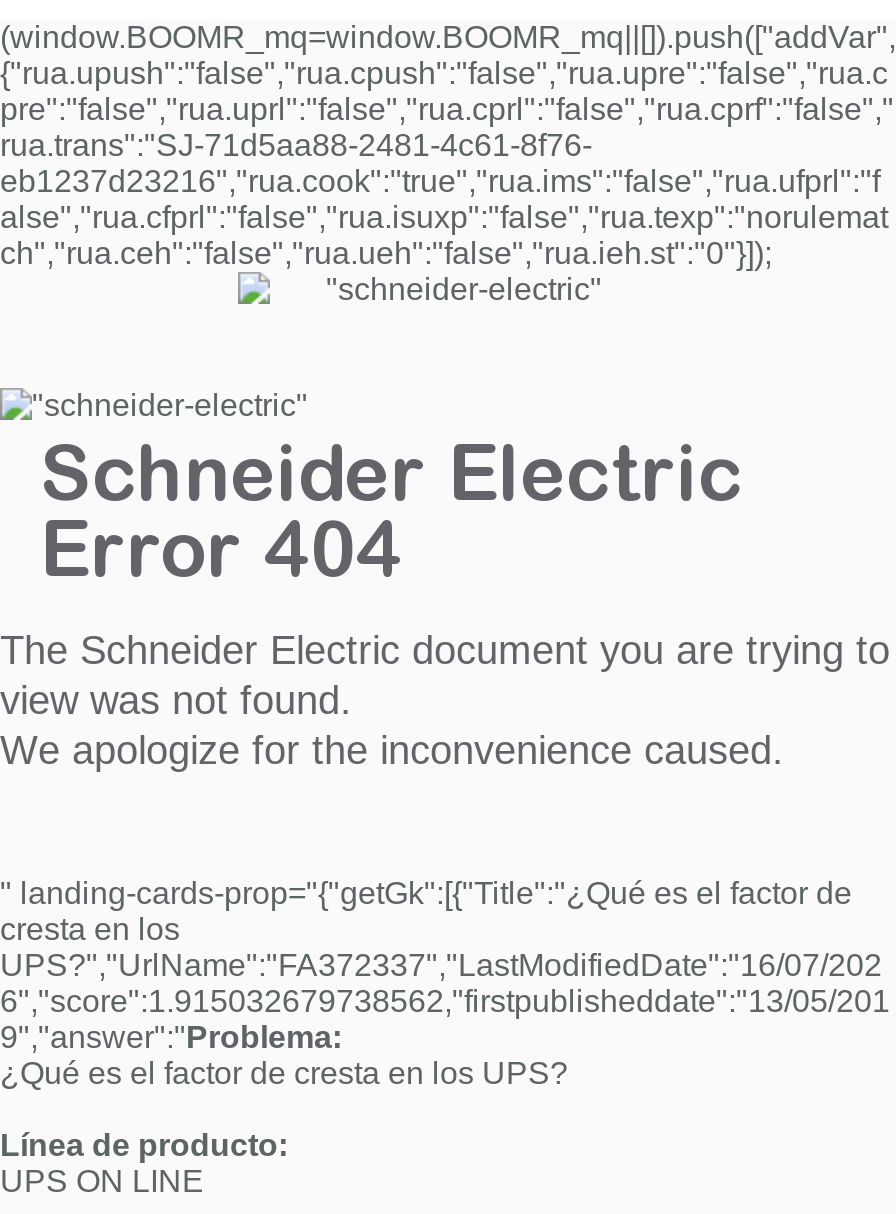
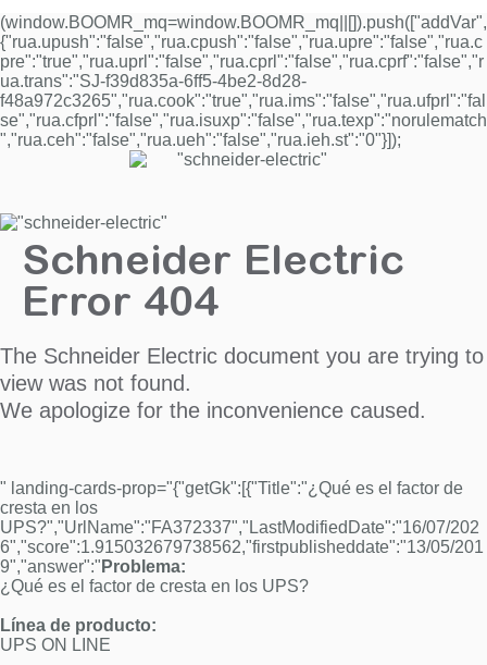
- pre":"false","rua.uprl":"false","rua.cprl":"false","rua.cprf":"false","
- rua.trans":"SJ-71d5aa88-2481-4c61-8f76-
- eb1237d23216","rua.cook":"true","rua.ims":"false","rua.ufprl":"f
- alse","rua.cfprl":"false","rua.isuxp":"false","rua.texp":"norulemat
- ch","rua.ceh":"false","rua.ueh":"false","rua.ieh.st":"0"}]);
+ pre":"true","rua.uprl":"false","rua.cprl":"false","rua.cprf":"false","r
+ ua.trans":"SJ-f39d835a-6ff5-4be2-8d28-
+ f48a972c3265","rua.cook":"true","rua.ims":"false","rua.ufprl":"fal
+ se","rua.cfprl":"false","rua.isuxp":"false","rua.texp":"norulematch
+ ","rua.ceh":"false","rua.ueh":"false","rua.ieh.st":"0"}]);
